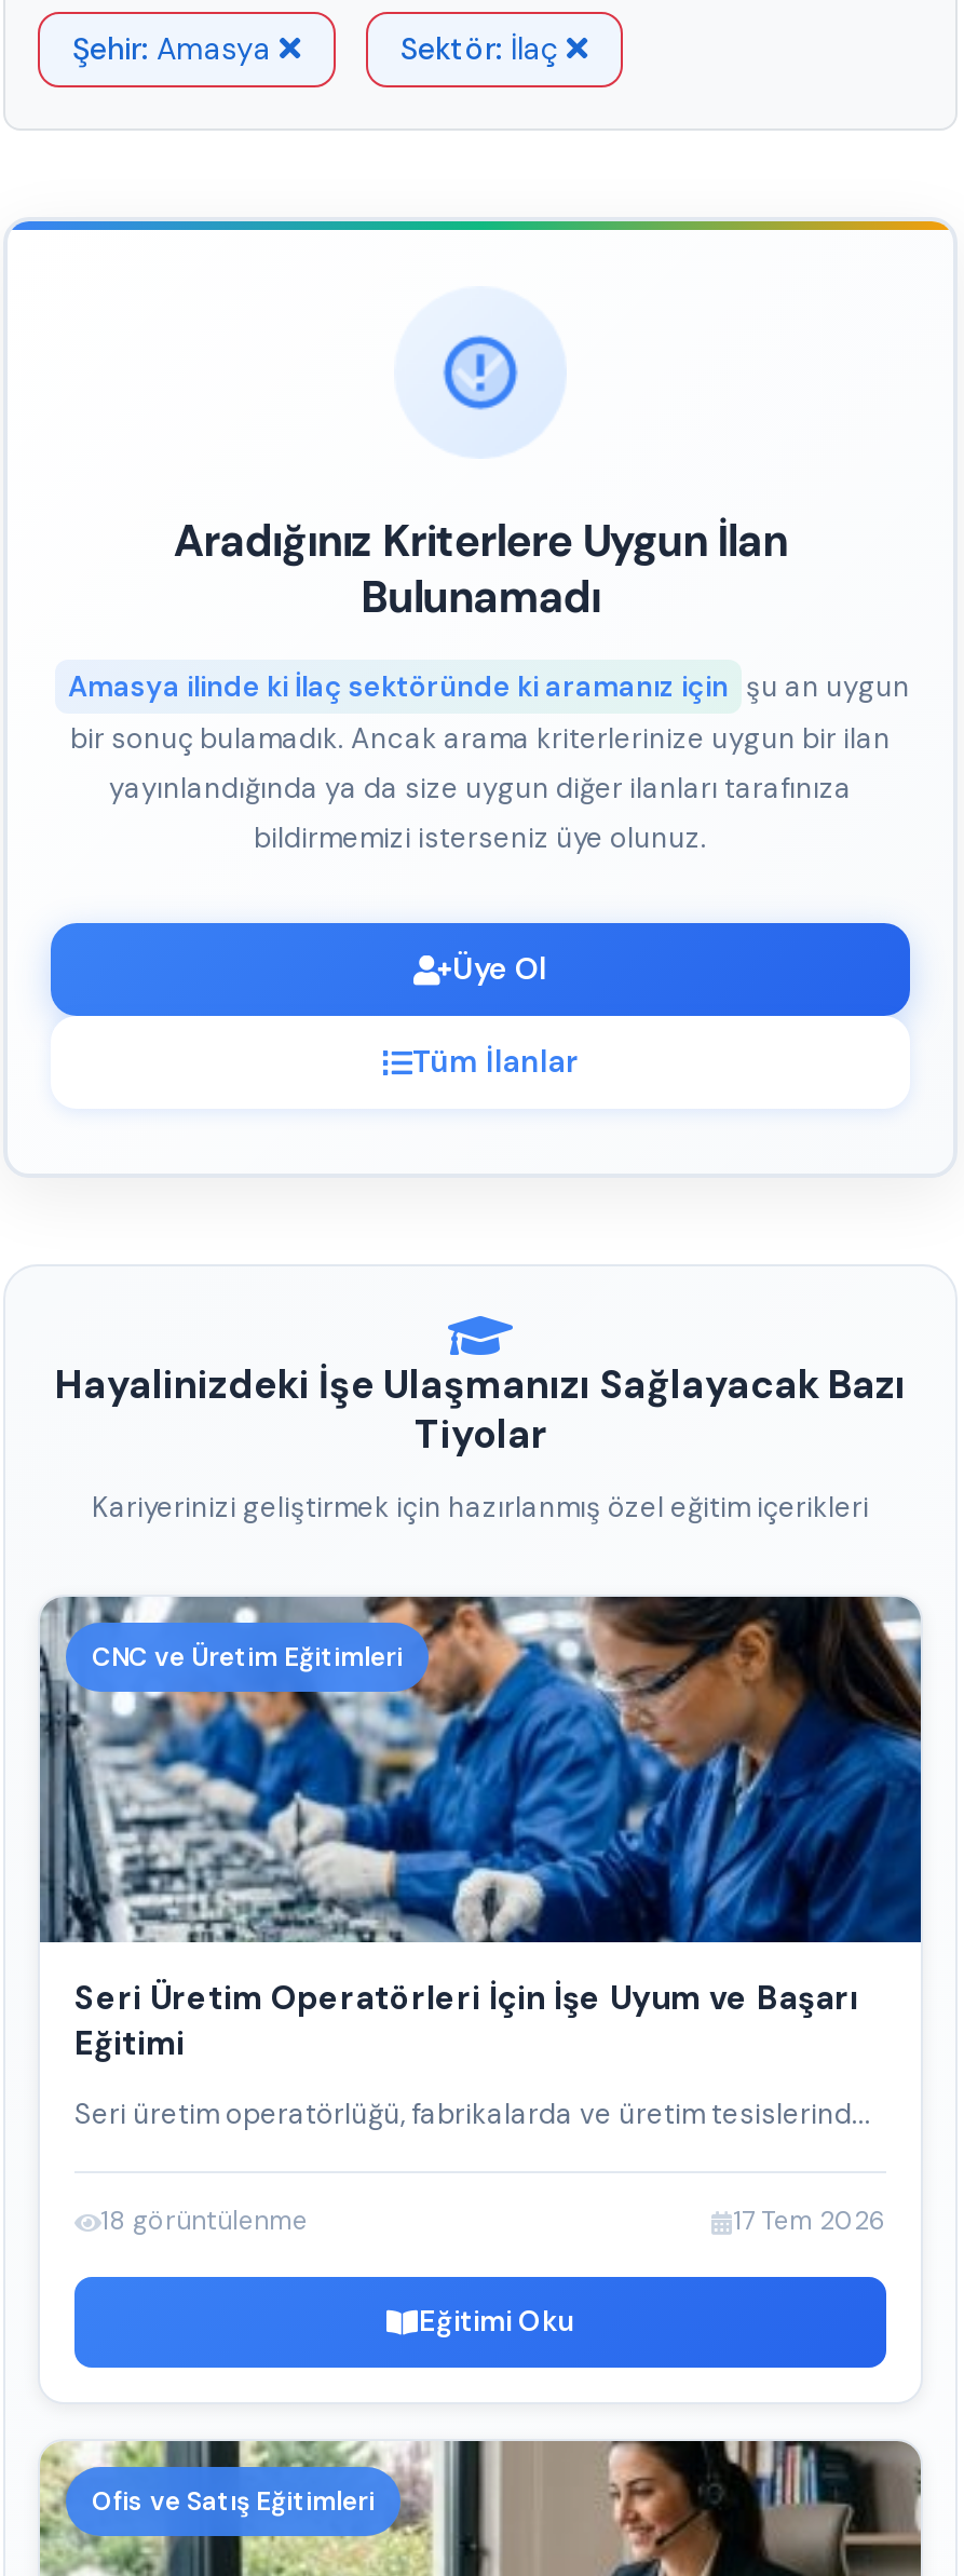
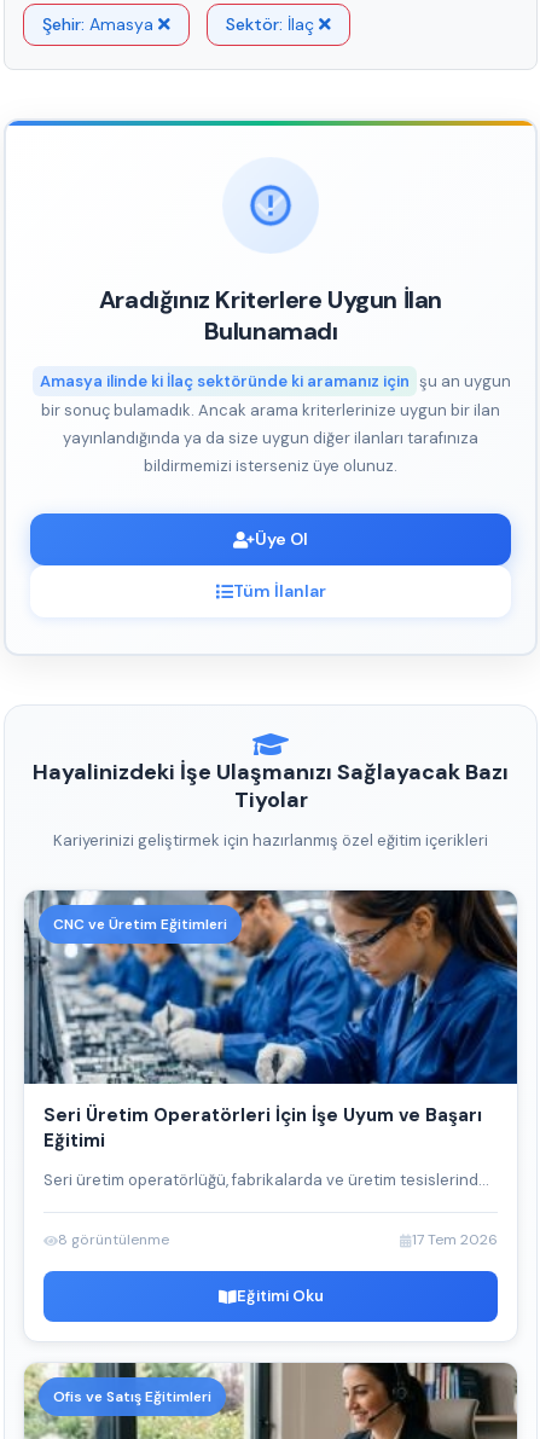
- 18 görüntülenme
+ 8 görüntülenme
